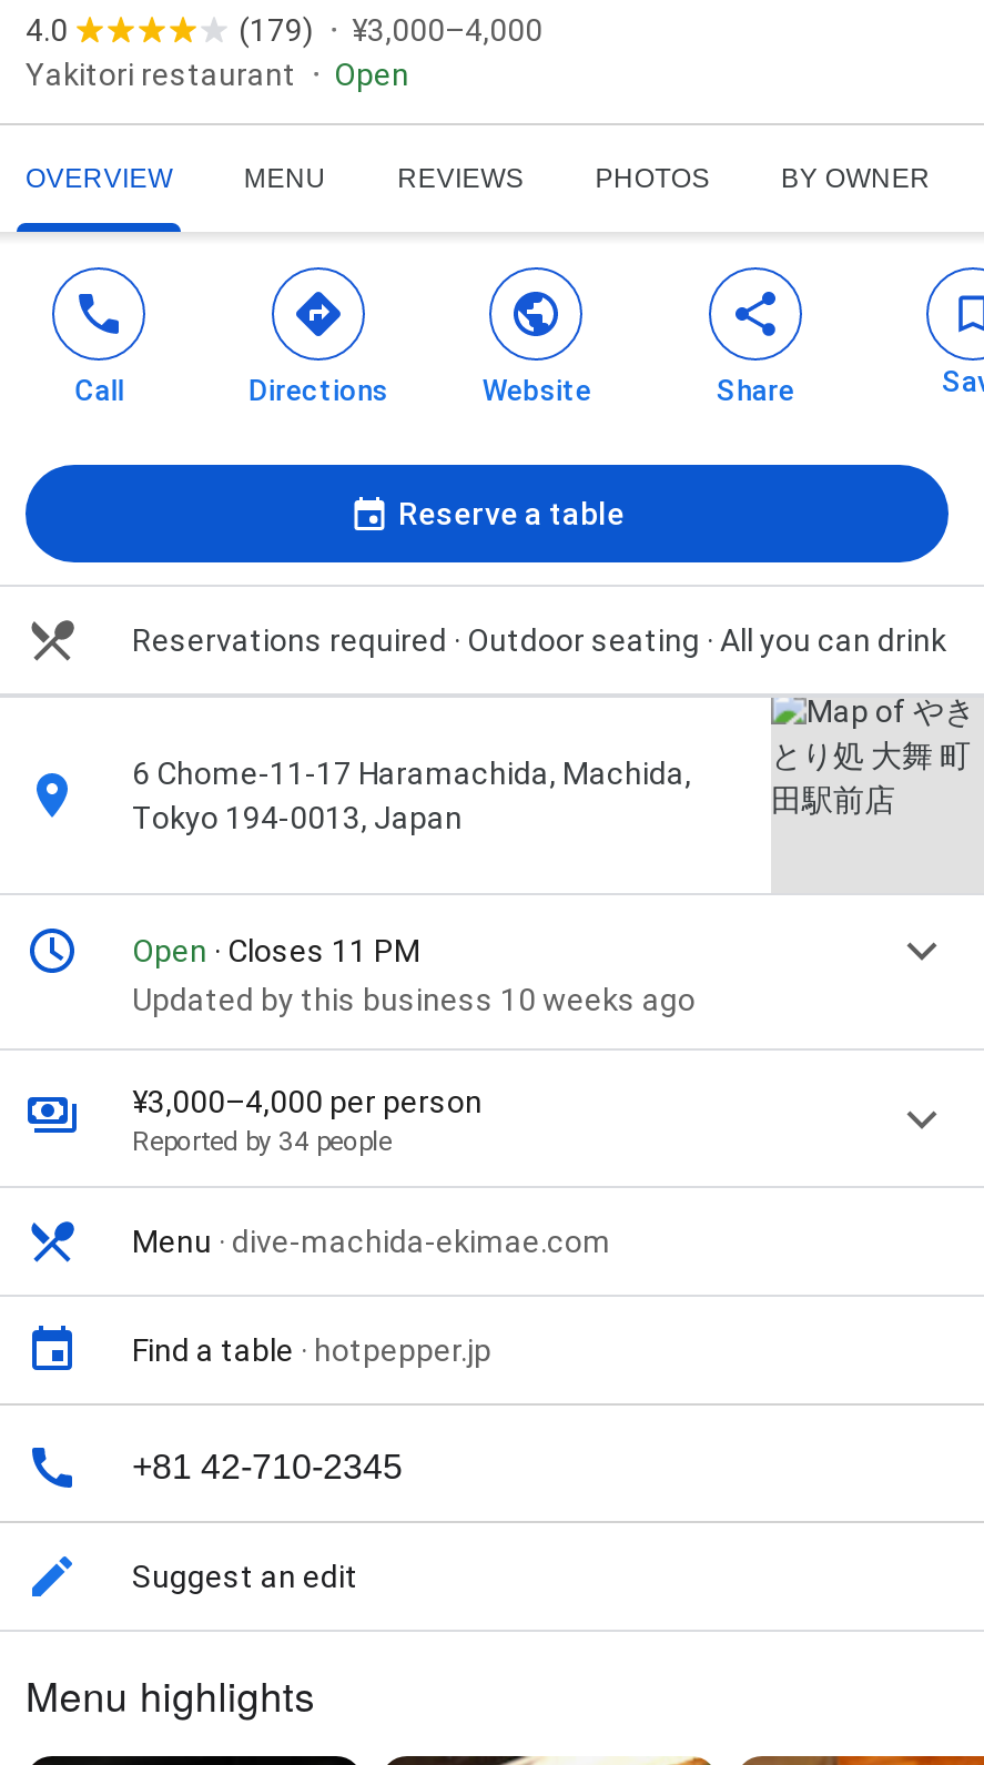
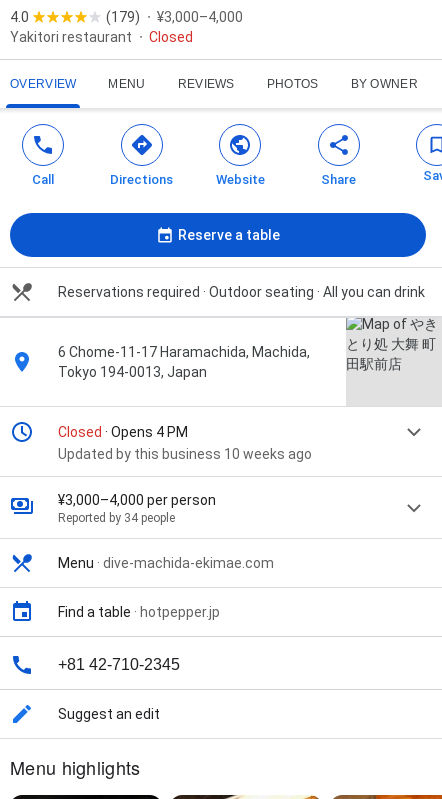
- Open
+ Closed

- Open · Closes 11 PM
+ Closed · Opens 4 PM
